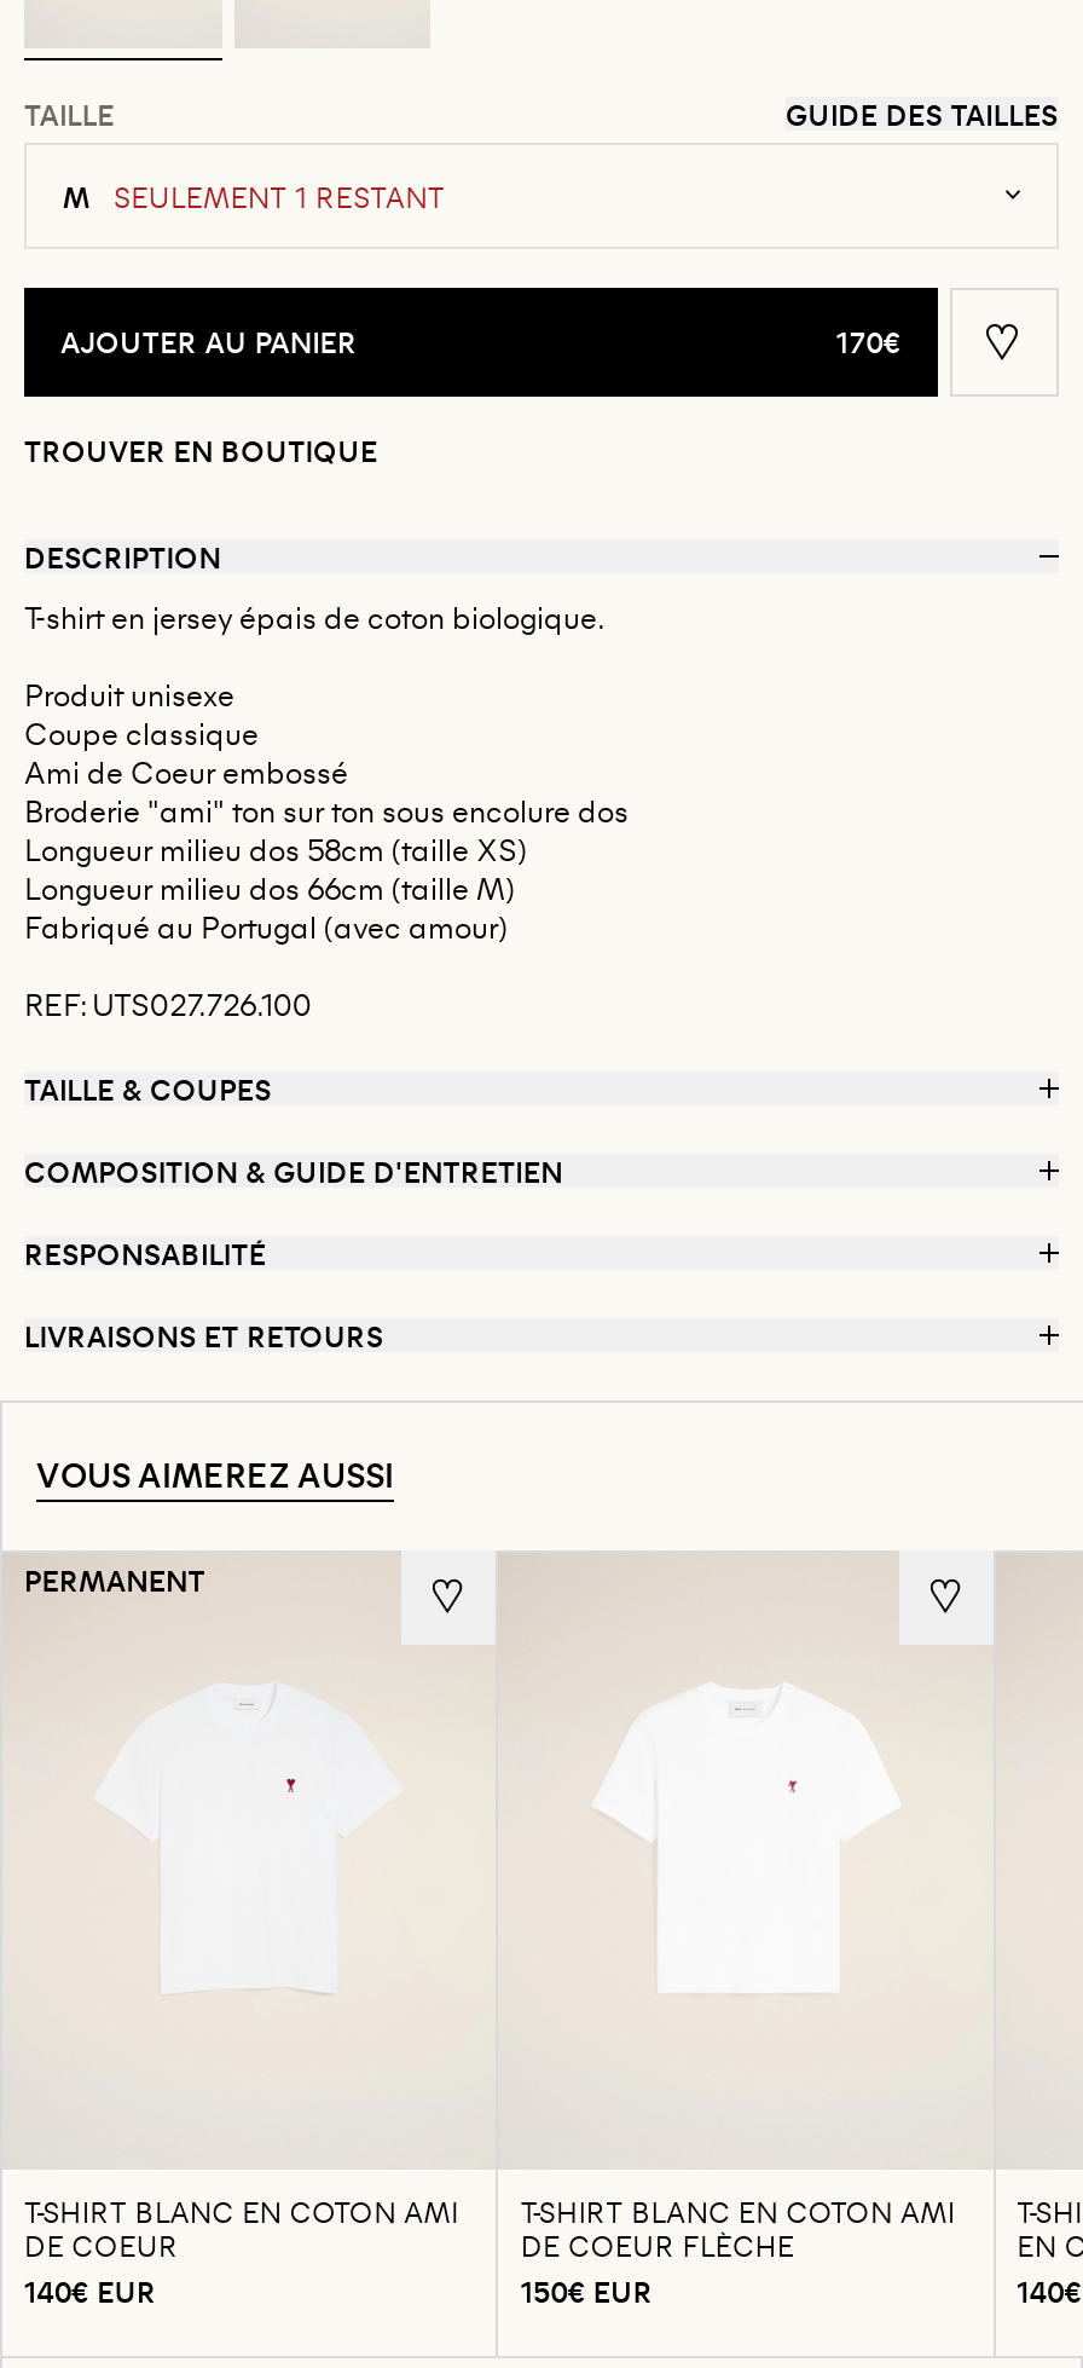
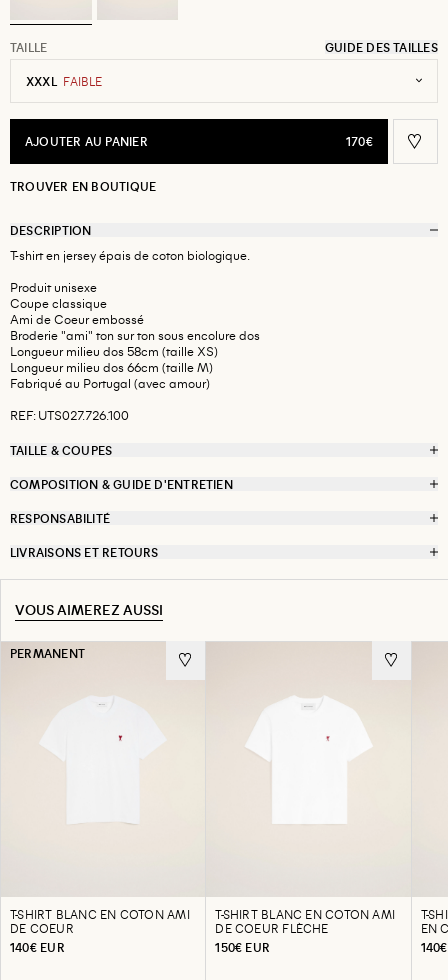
- M SEULEMENT 1 RESTANT
+ XXXL FAIBLE
